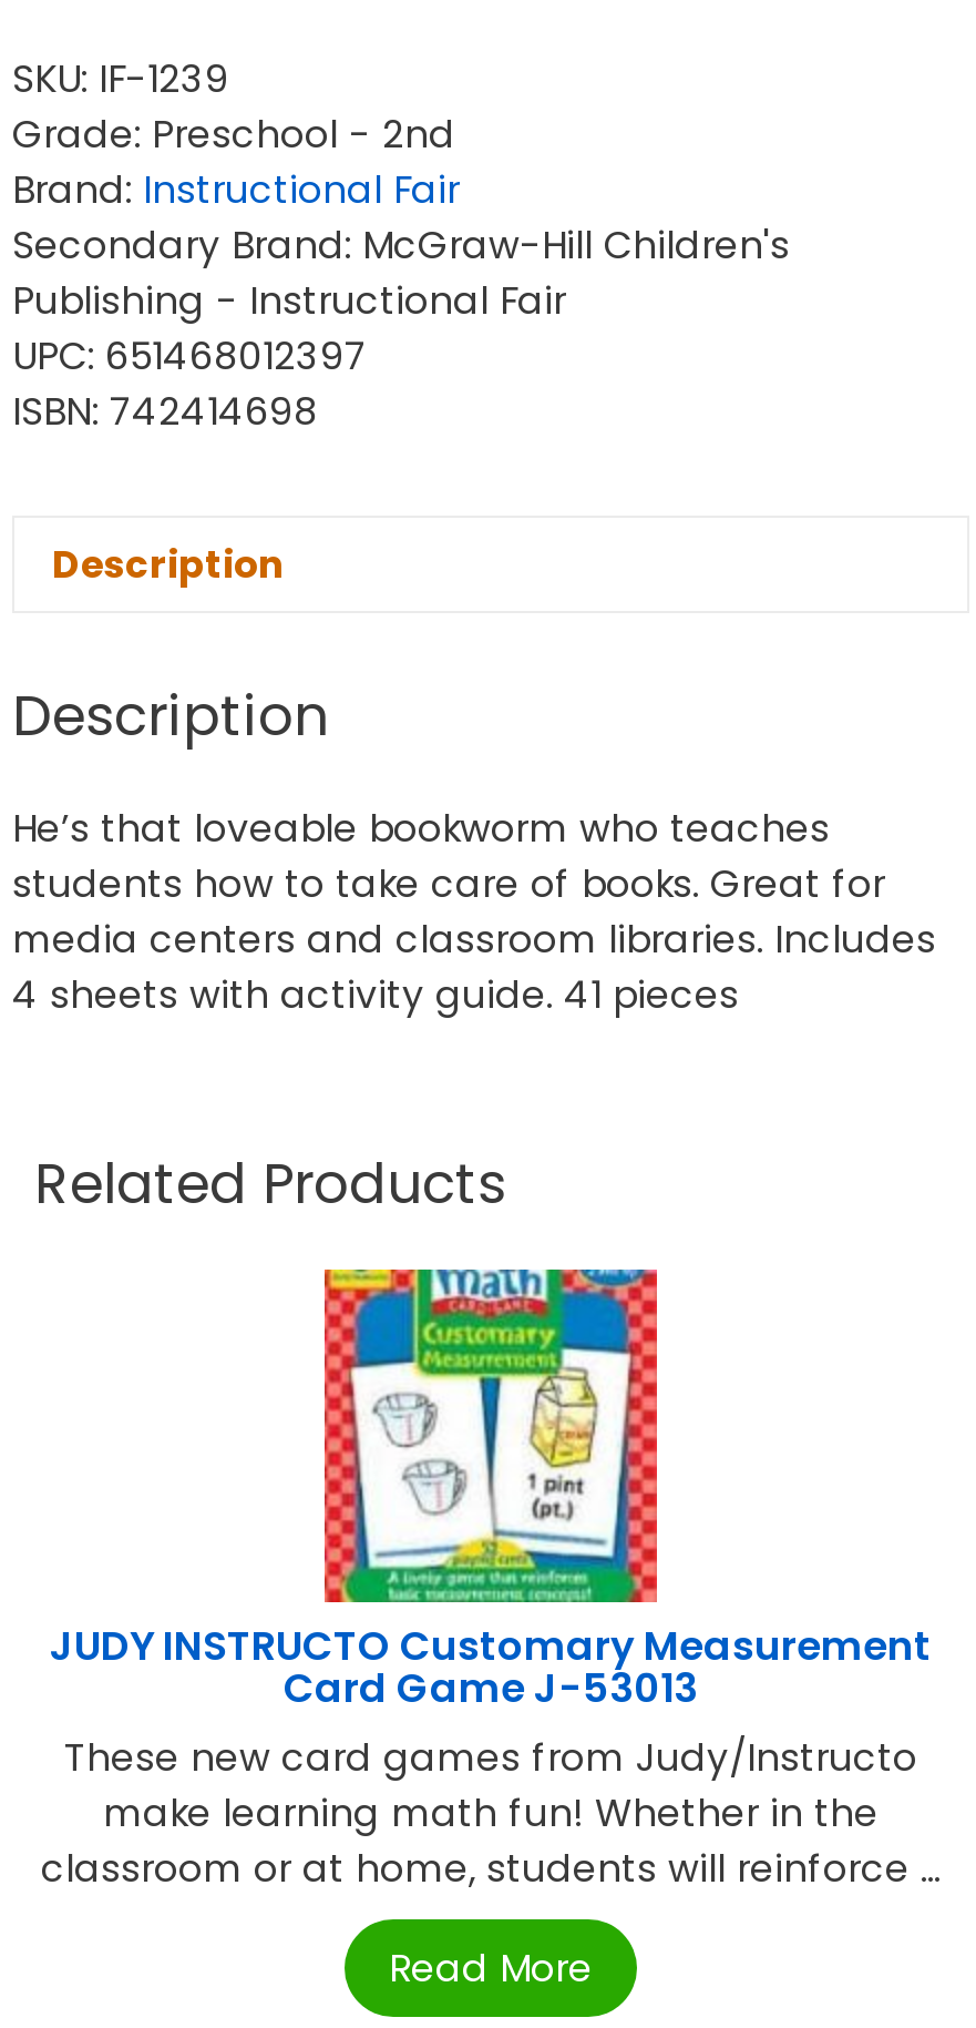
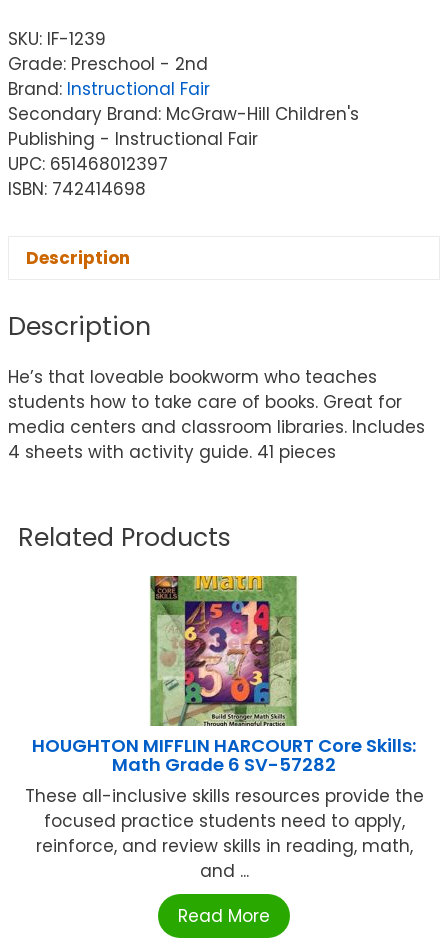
- [image]
- JUDY INSTRUCTO Customary Measurement
- Card Game J-53013
- These new card games from Judy/Instructo
- make learning math fun! Whether in the
- classroom or at home, students will reinforce ...
+ [image]
+ HOUGHTON MIFFLIN HARCOURT Core Skills:
+ Math Grade 6 SV-57282
+ These all-inclusive skills resources provide the
+ focused practice students need to apply,
+ reinforce, and review skills in reading, math,
+ and ...
